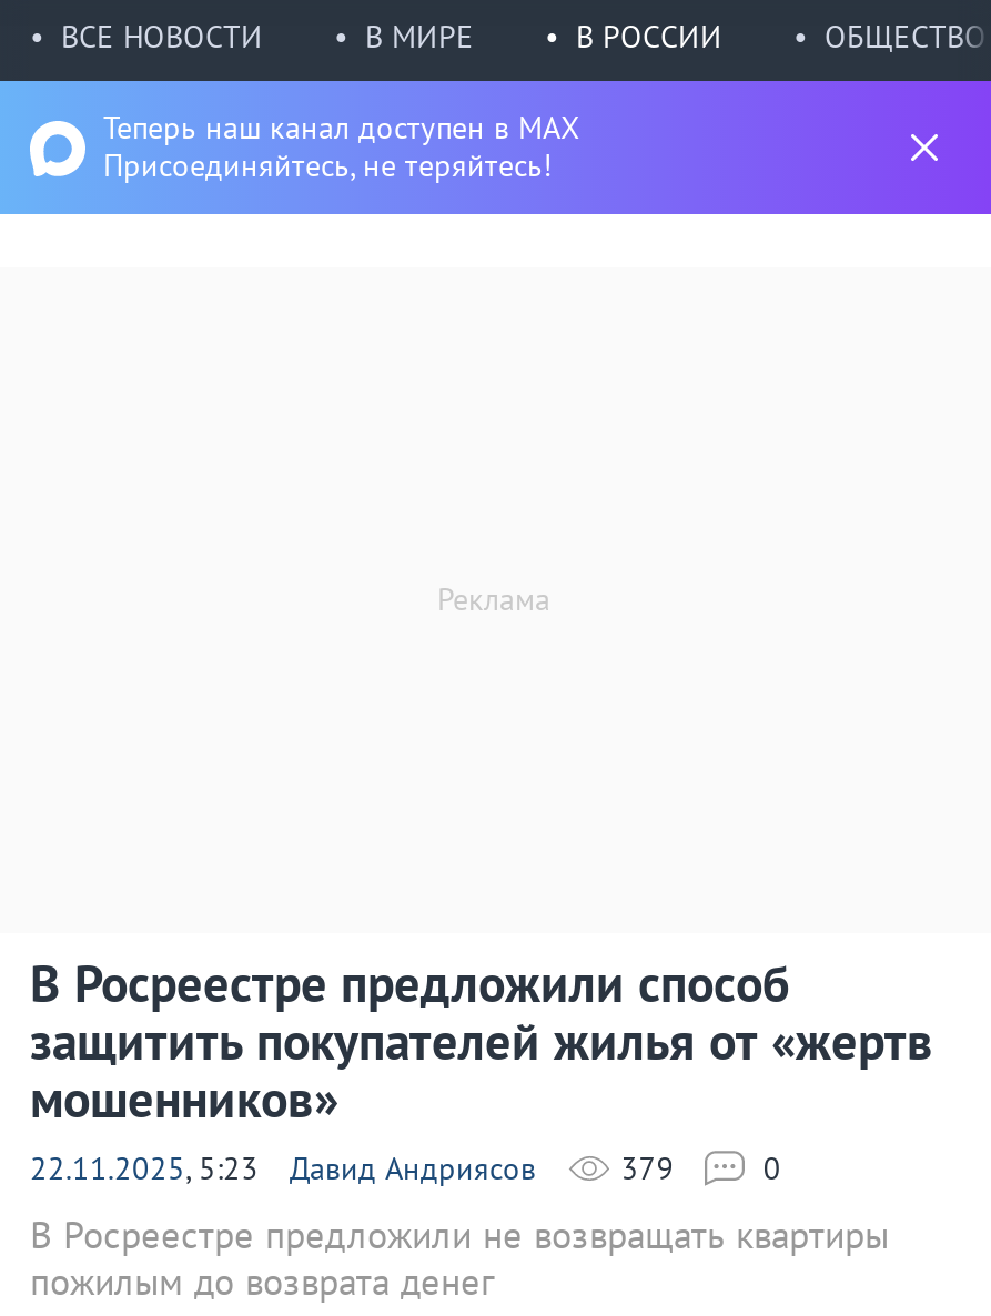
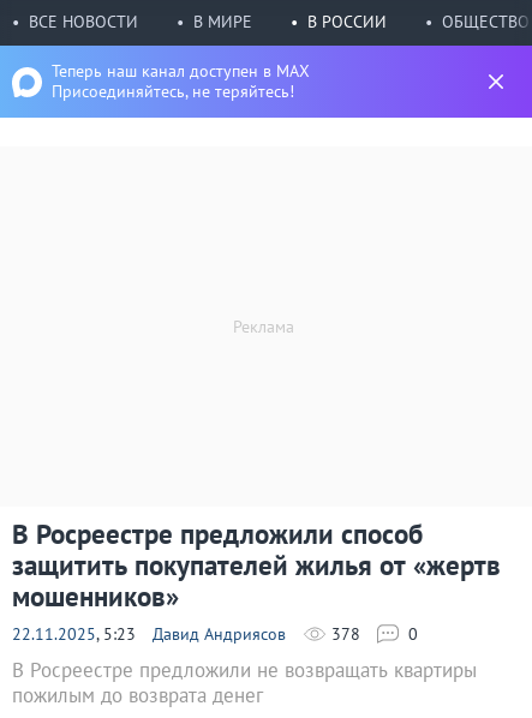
- 379
+ 378
